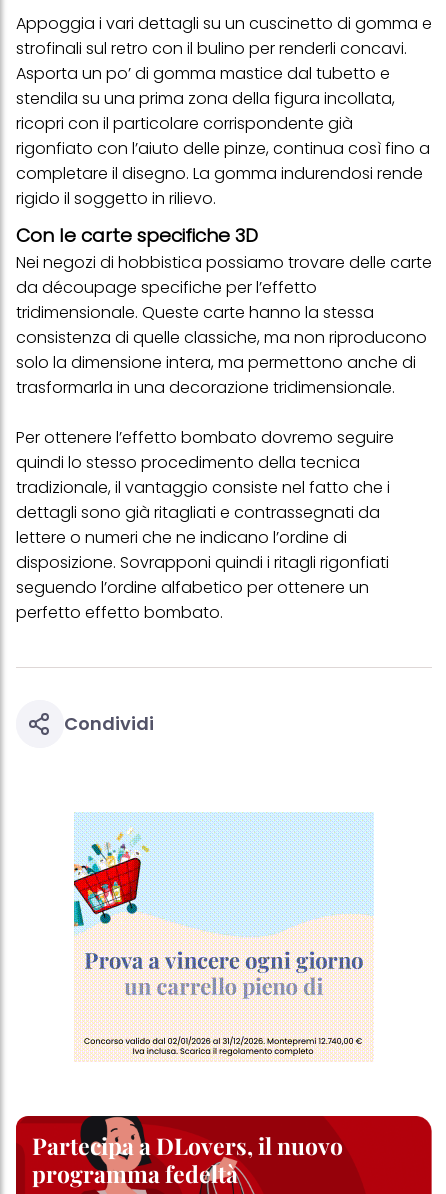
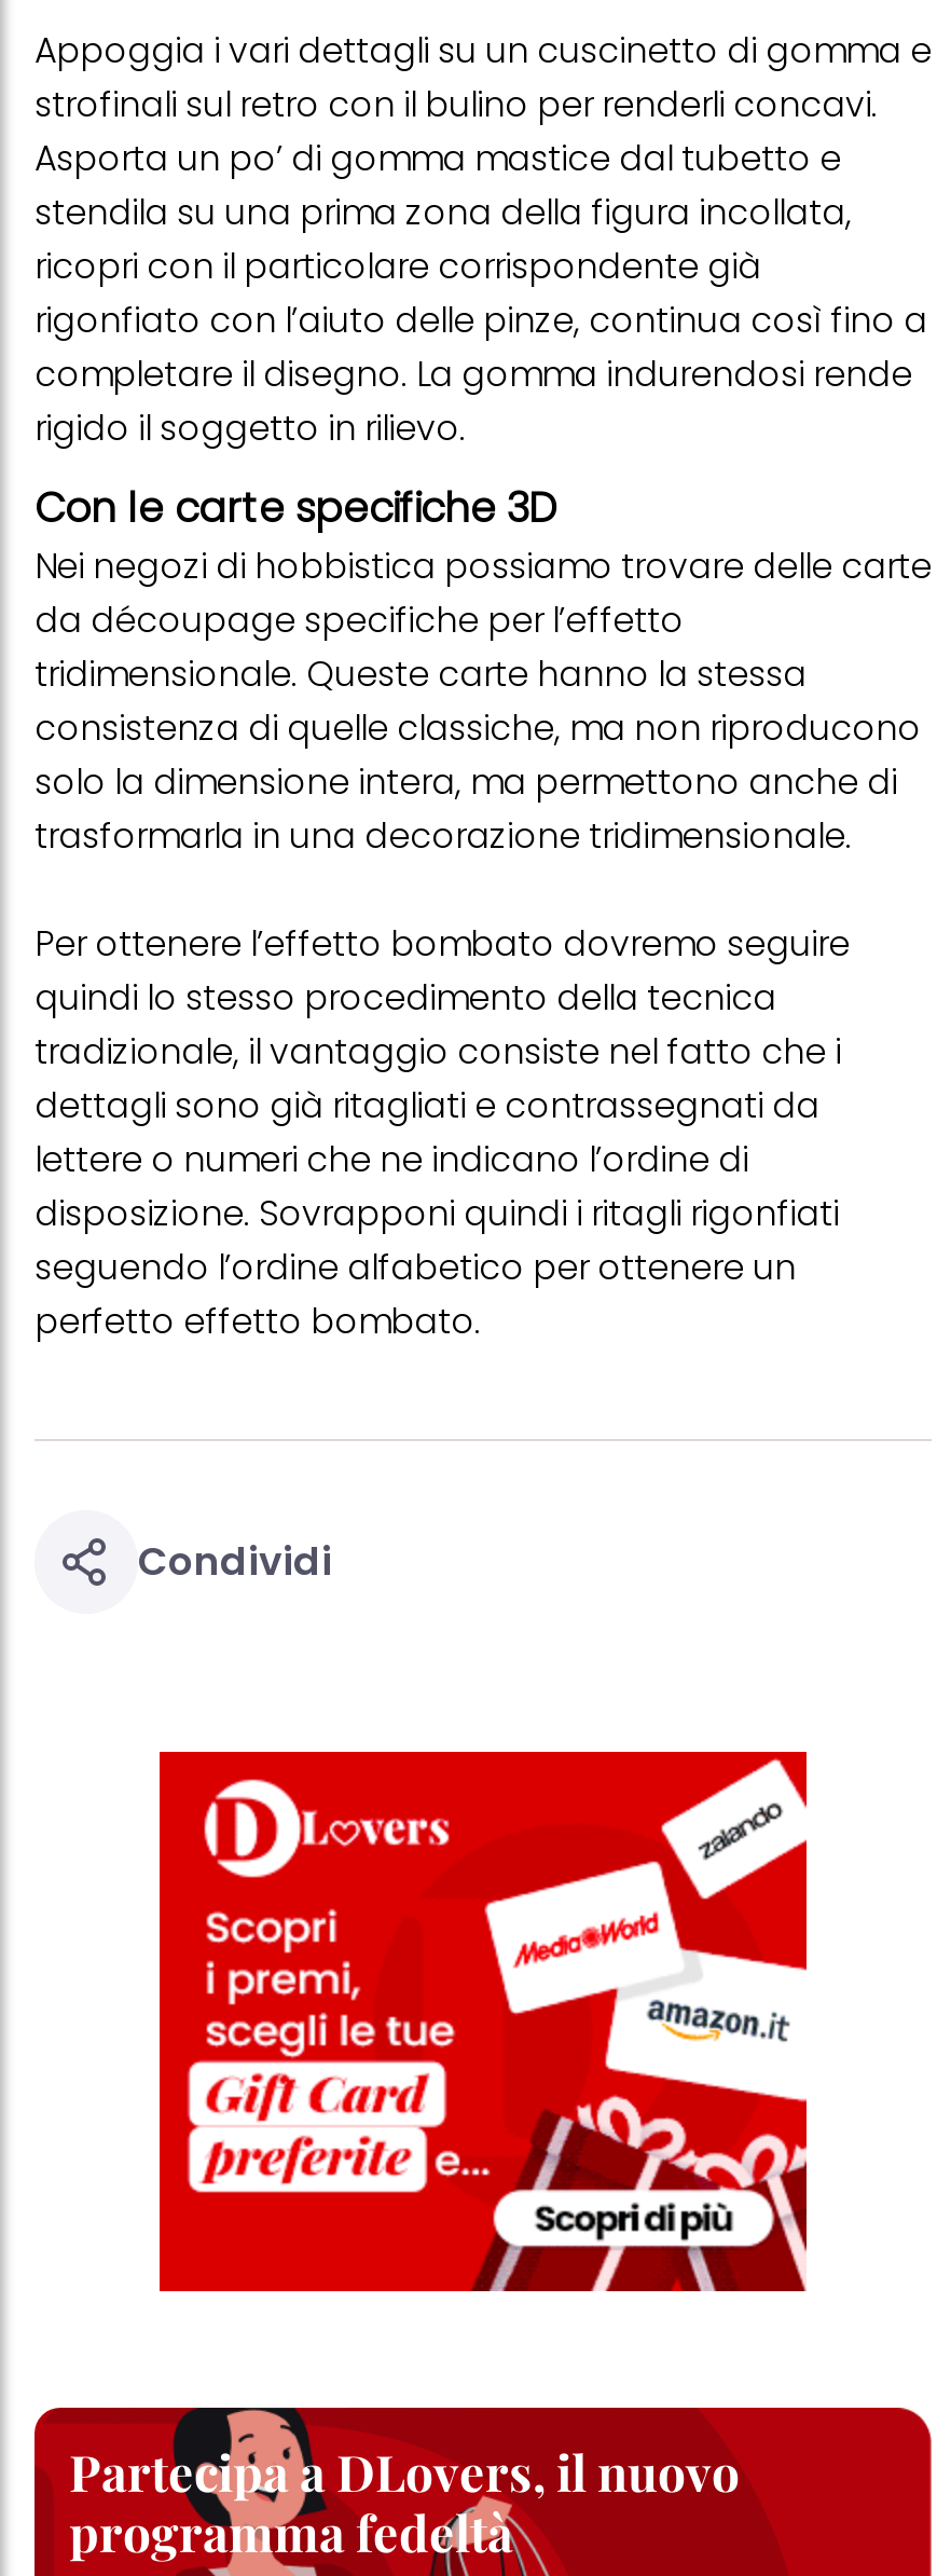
- [image]
+ [image]
